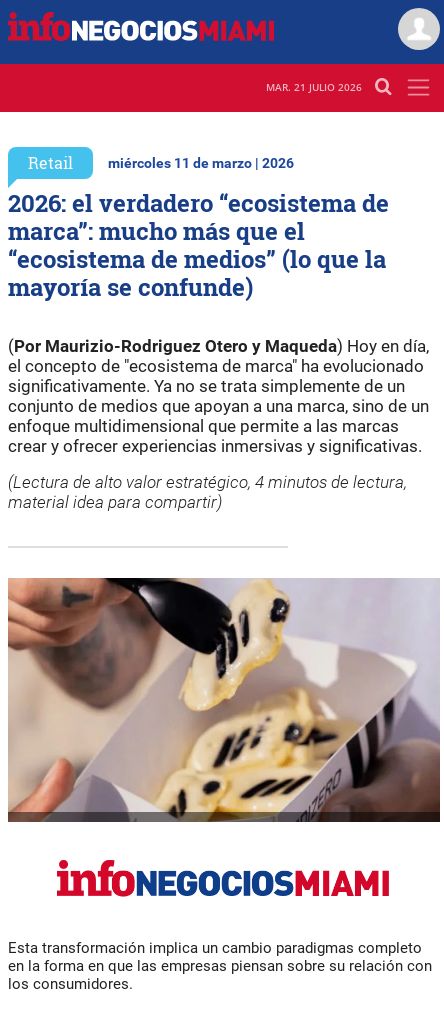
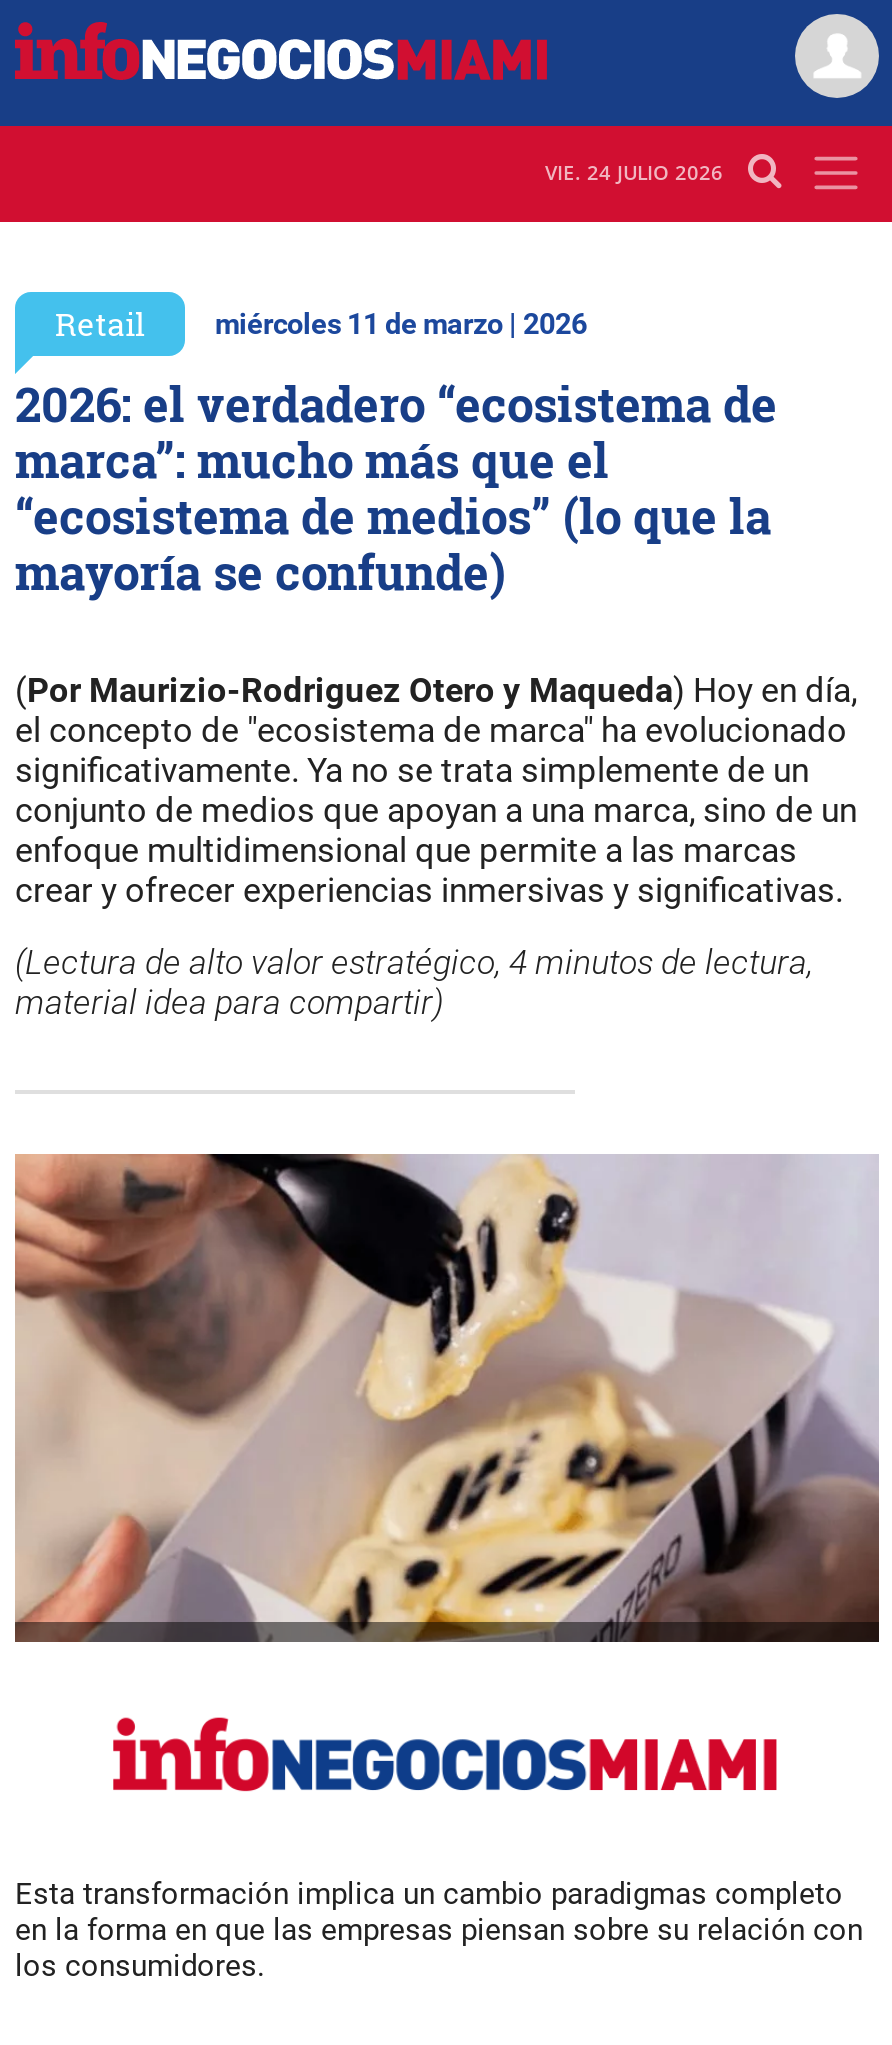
- MAR. 21 JULIO 2026
+ VIE. 24 JULIO 2026
